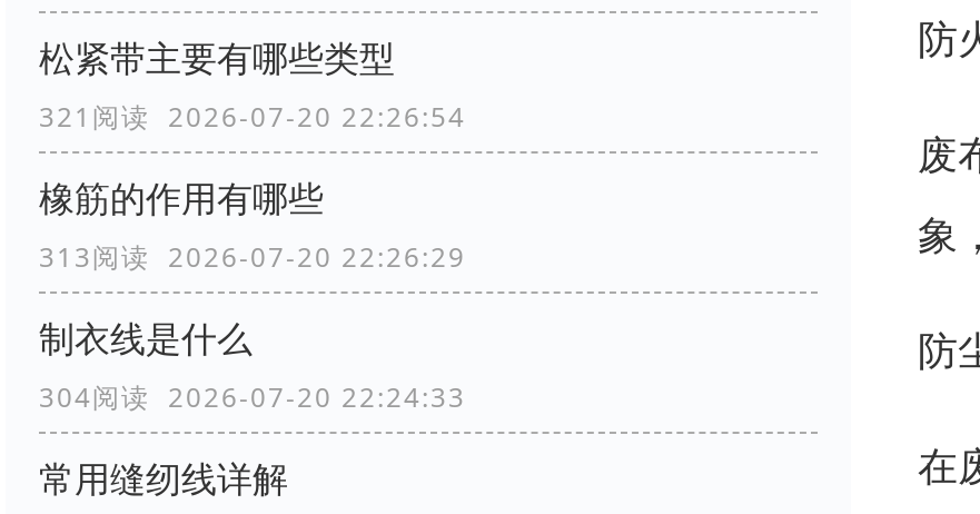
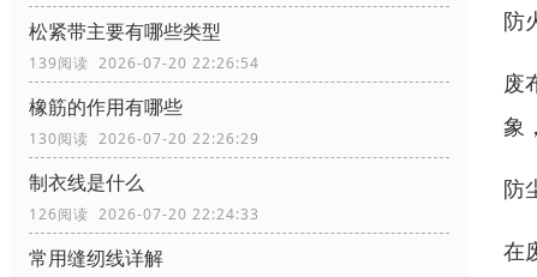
- 321阅读 2026-07-20 22:26:54
+ 139阅读 2026-07-20 22:26:54

- 313阅读 2026-07-20 22:26:29
+ 130阅读 2026-07-20 22:26:29

- 304阅读 2026-07-20 22:24:33
+ 126阅读 2026-07-20 22:24:33
